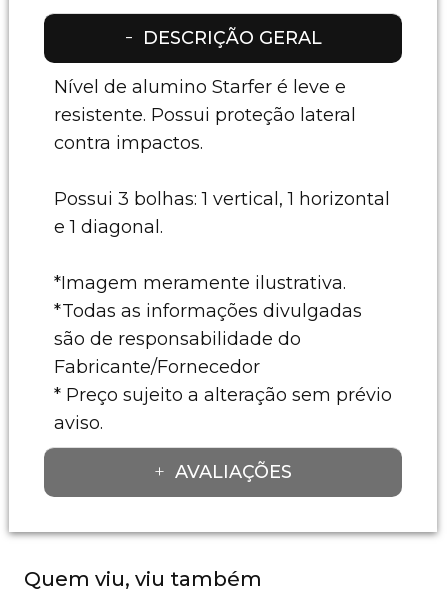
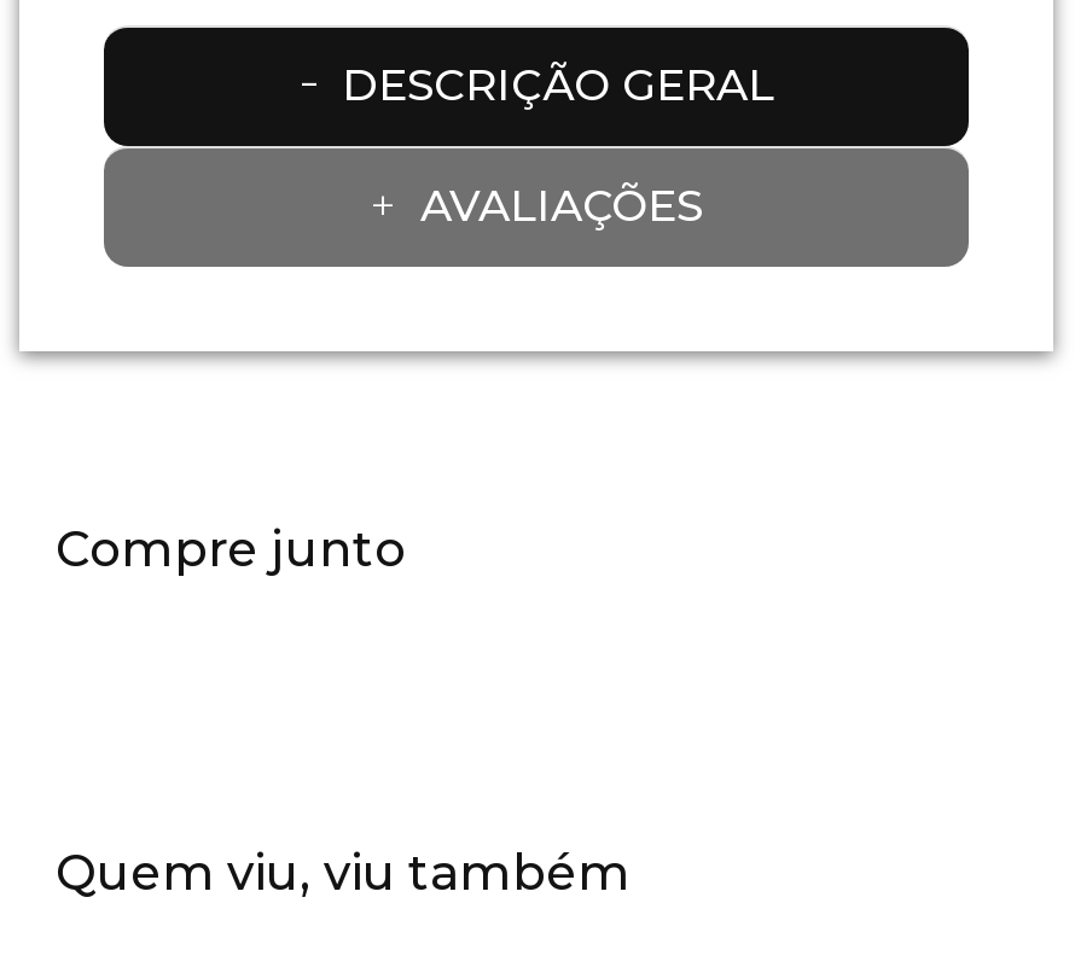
- Nível de alumino Starfer é leve e
- resistente. Possui proteção lateral
- contra impactos.
- Possui 3 bolhas: 1 vertical, 1 horizontal
- e 1 diagonal.
- *Imagem meramente ilustrativa.
- *Todas as informações divulgadas
- são de responsabilidade do
- Fabricante/Fornecedor
- * Preço sujeito a alteração sem prévio
- aviso.

moved up: AVALIAÇÕES

+ Compre junto
